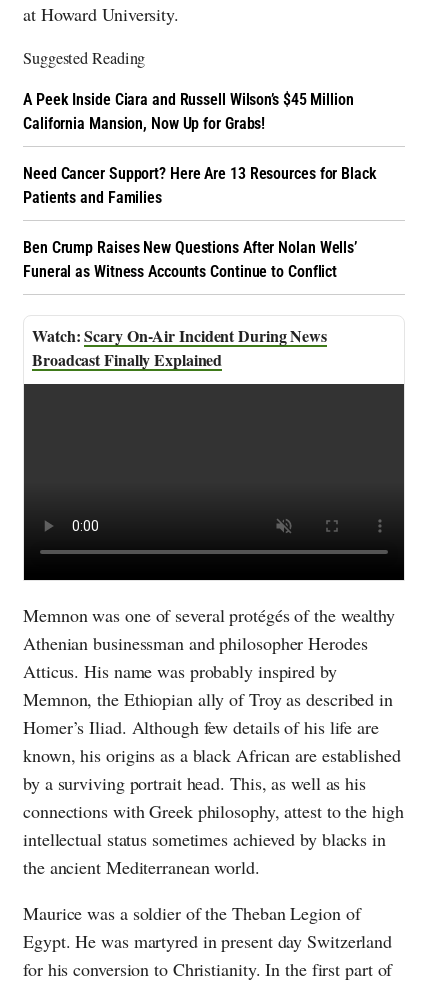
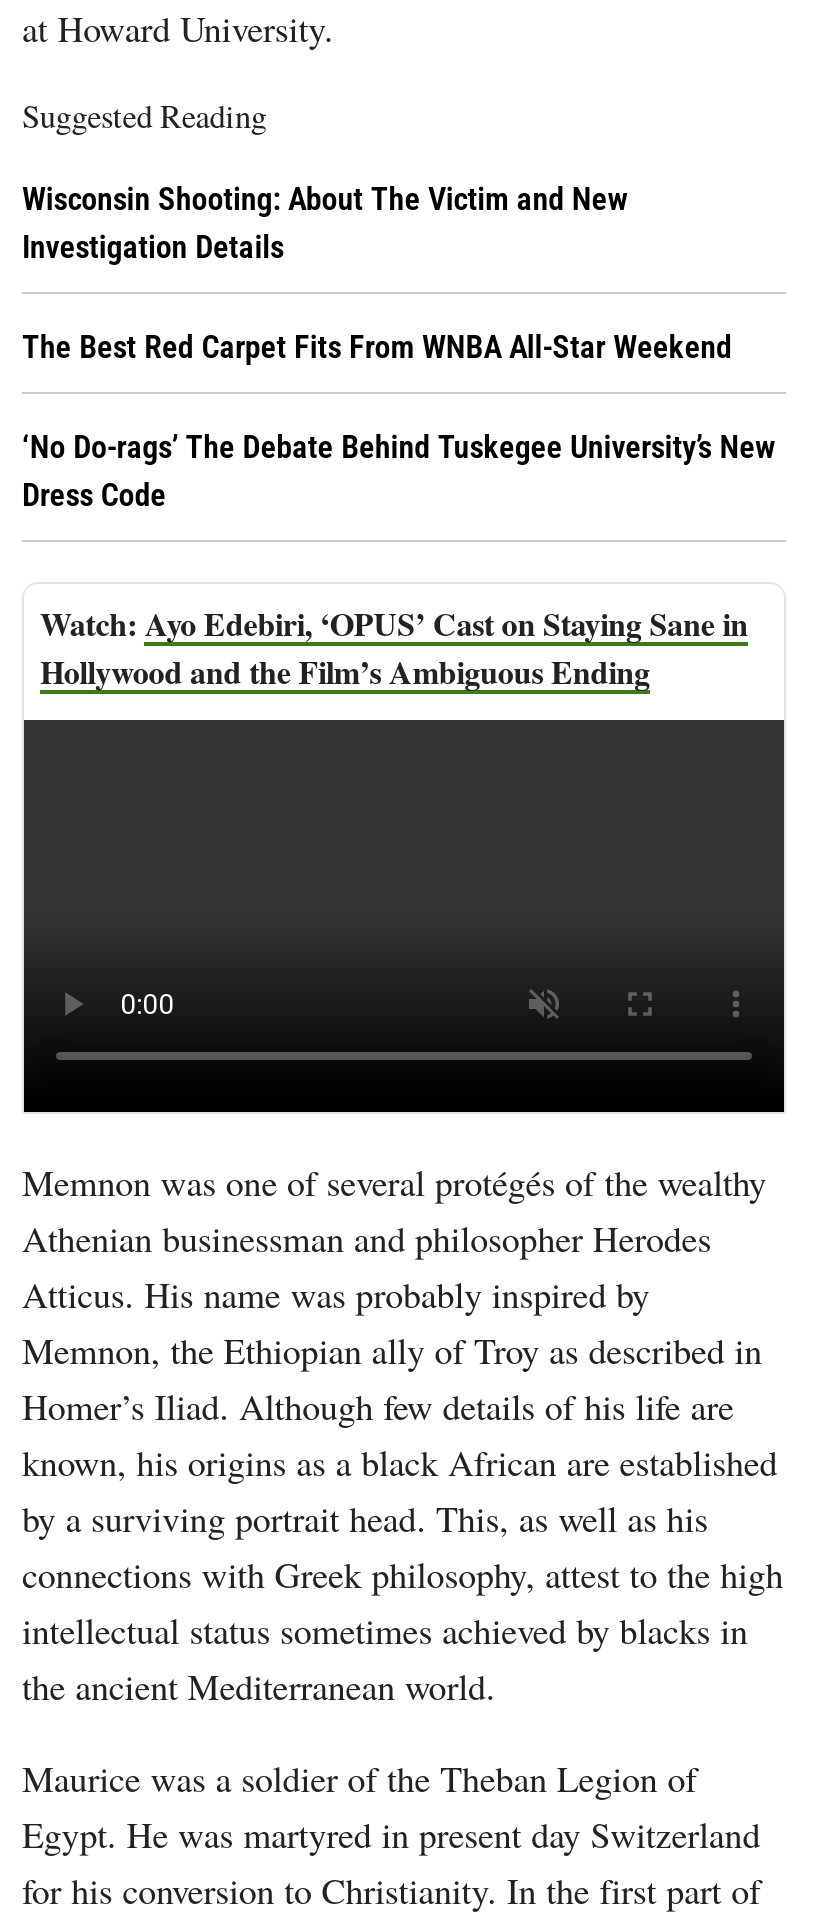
- A Peek Inside Ciara and Russell Wilson’s $45 Million
- California Mansion, Now Up for Grabs!
+ Wisconsin Shooting: About The Victim and New
+ Investigation Details

- Need Cancer Support? Here Are 13 Resources for Black
- Patients and Families
+ The Best Red Carpet Fits From WNBA All-Star Weekend

- Ben Crump Raises New Questions After Nolan Wells’
- Funeral as Witness Accounts Continue to Conflict
+ ‘No Do-rags’ The Debate Behind Tuskegee University’s New
+ Dress Code

- Scary On-Air Incident During News
- Broadcast Finally Explained
+ Ayo Edebiri, ‘OPUS’ Cast on Staying Sane in
+ Hollywood and the Film’s Ambiguous Ending
